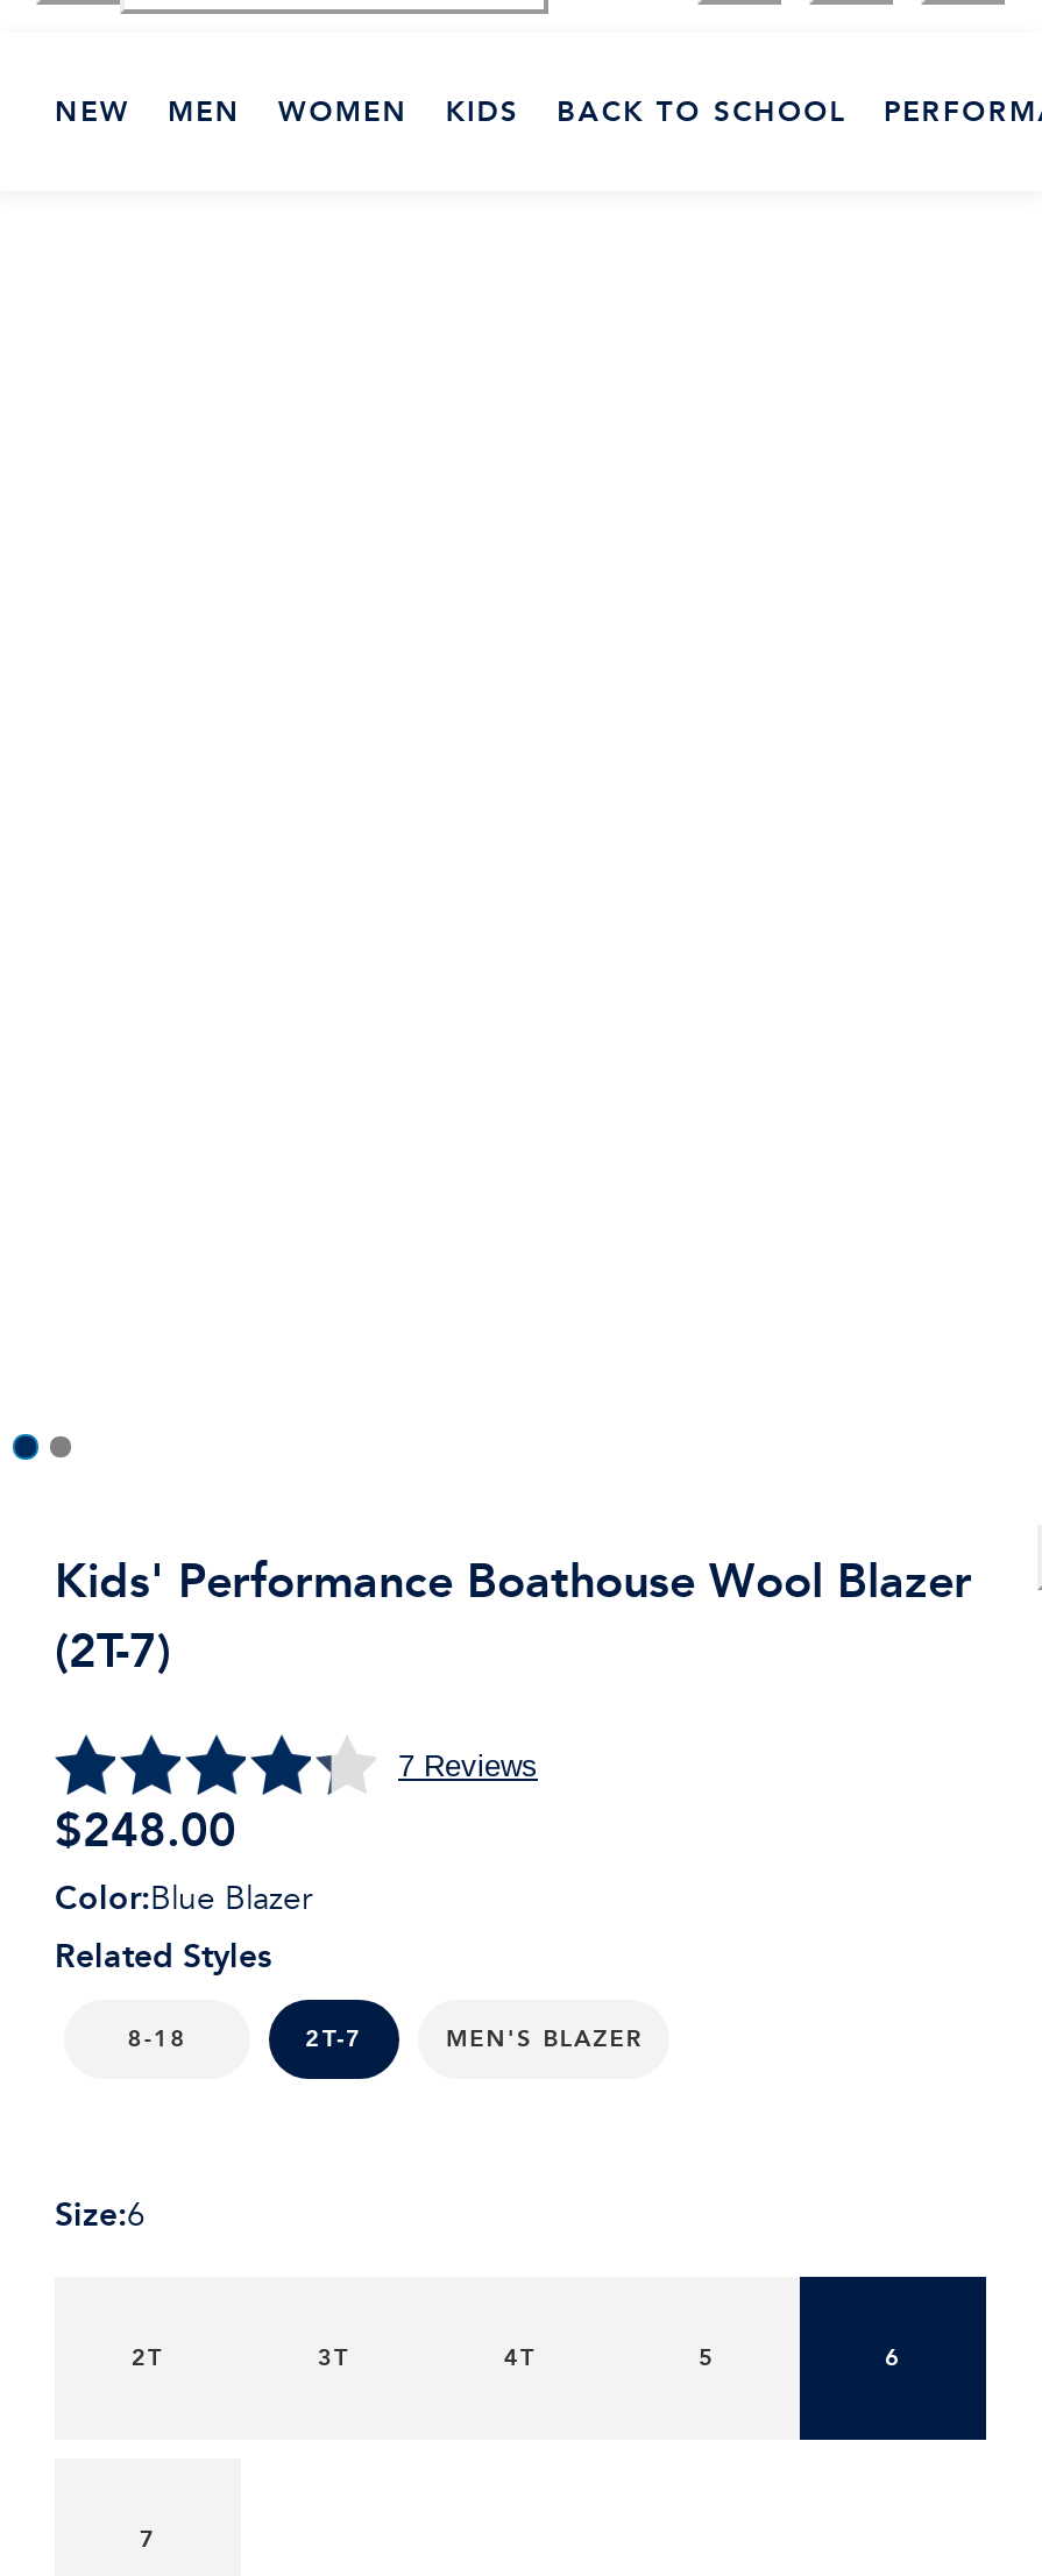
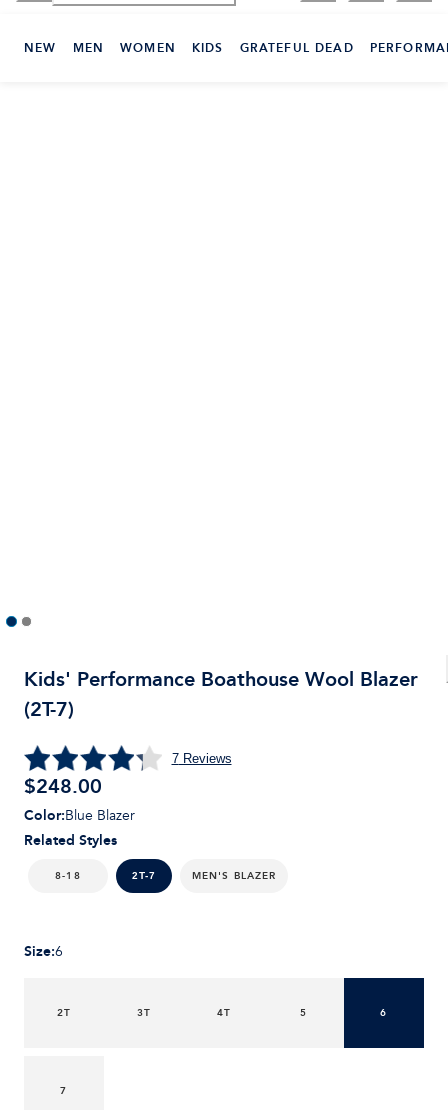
- BACK TO SCHOOL
+ GRATEFUL DEAD
